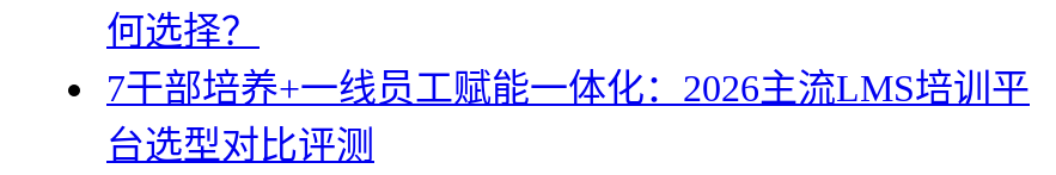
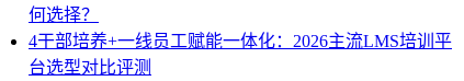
- 7干部培养+一线员工赋能一体化：2026主流LMS培训平
+ 4干部培养+一线员工赋能一体化：2026主流LMS培训平
